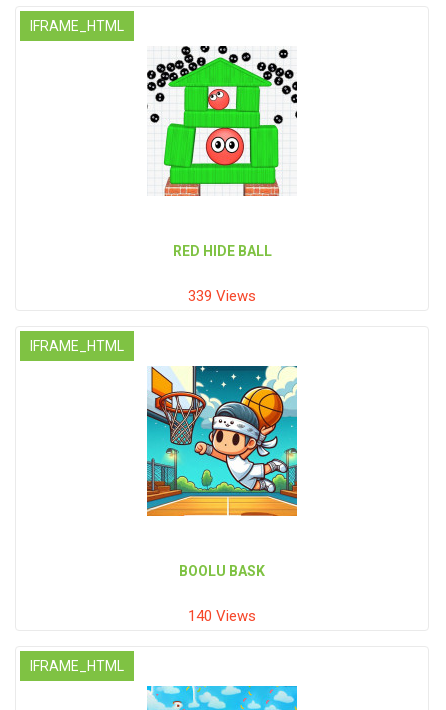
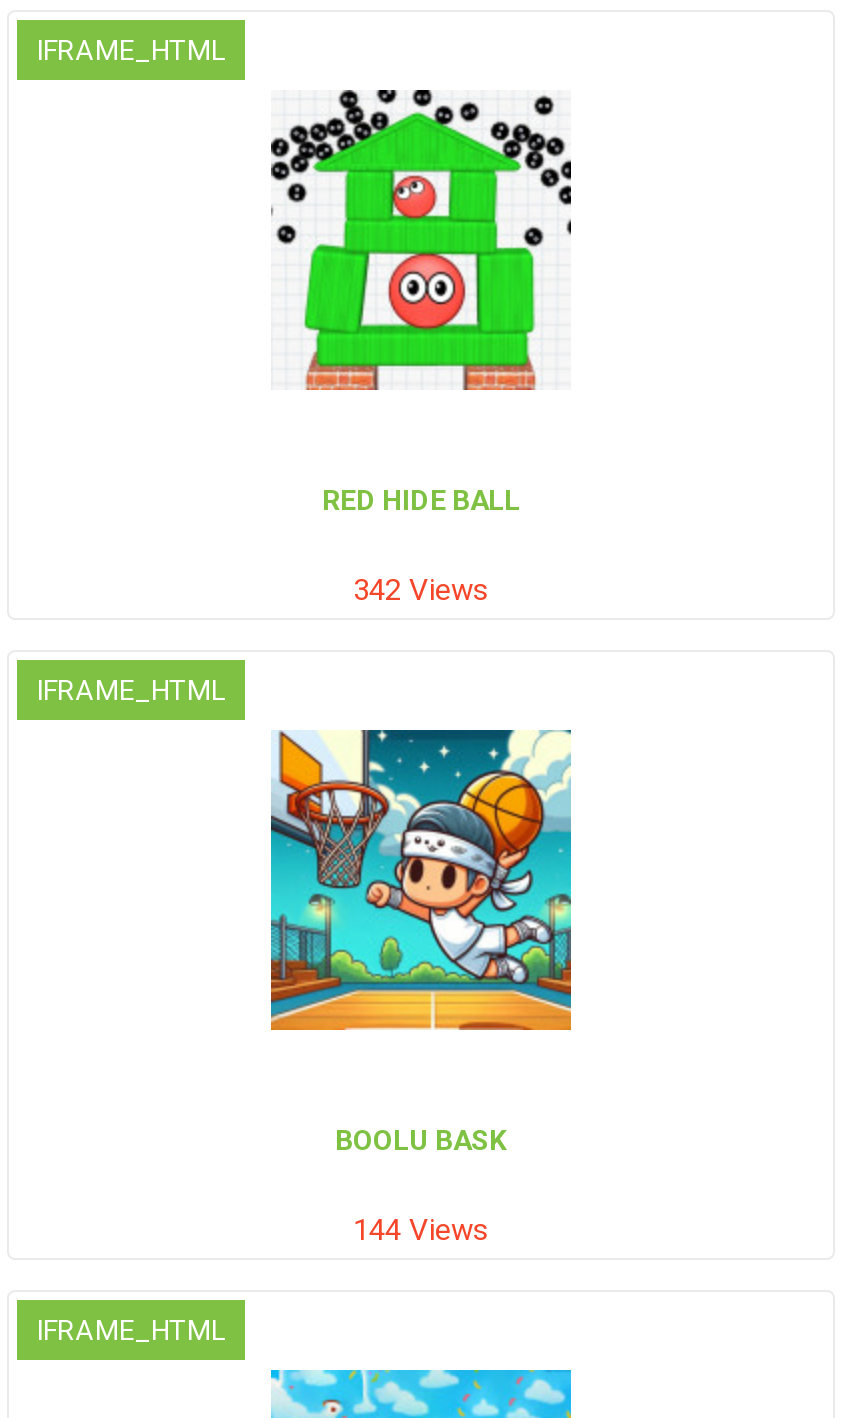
- 339 Views
+ 342 Views

- 140 Views
+ 144 Views
